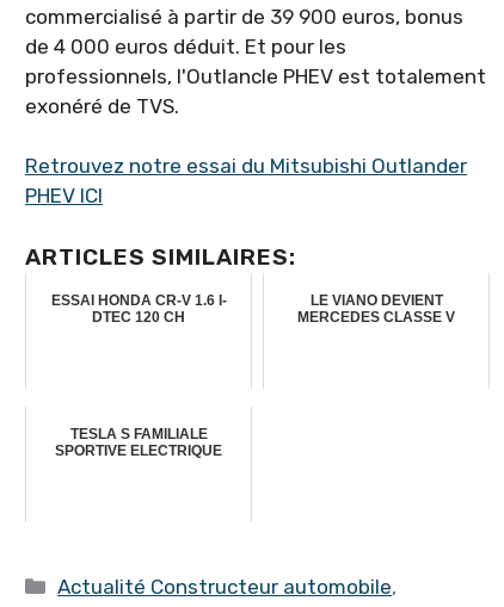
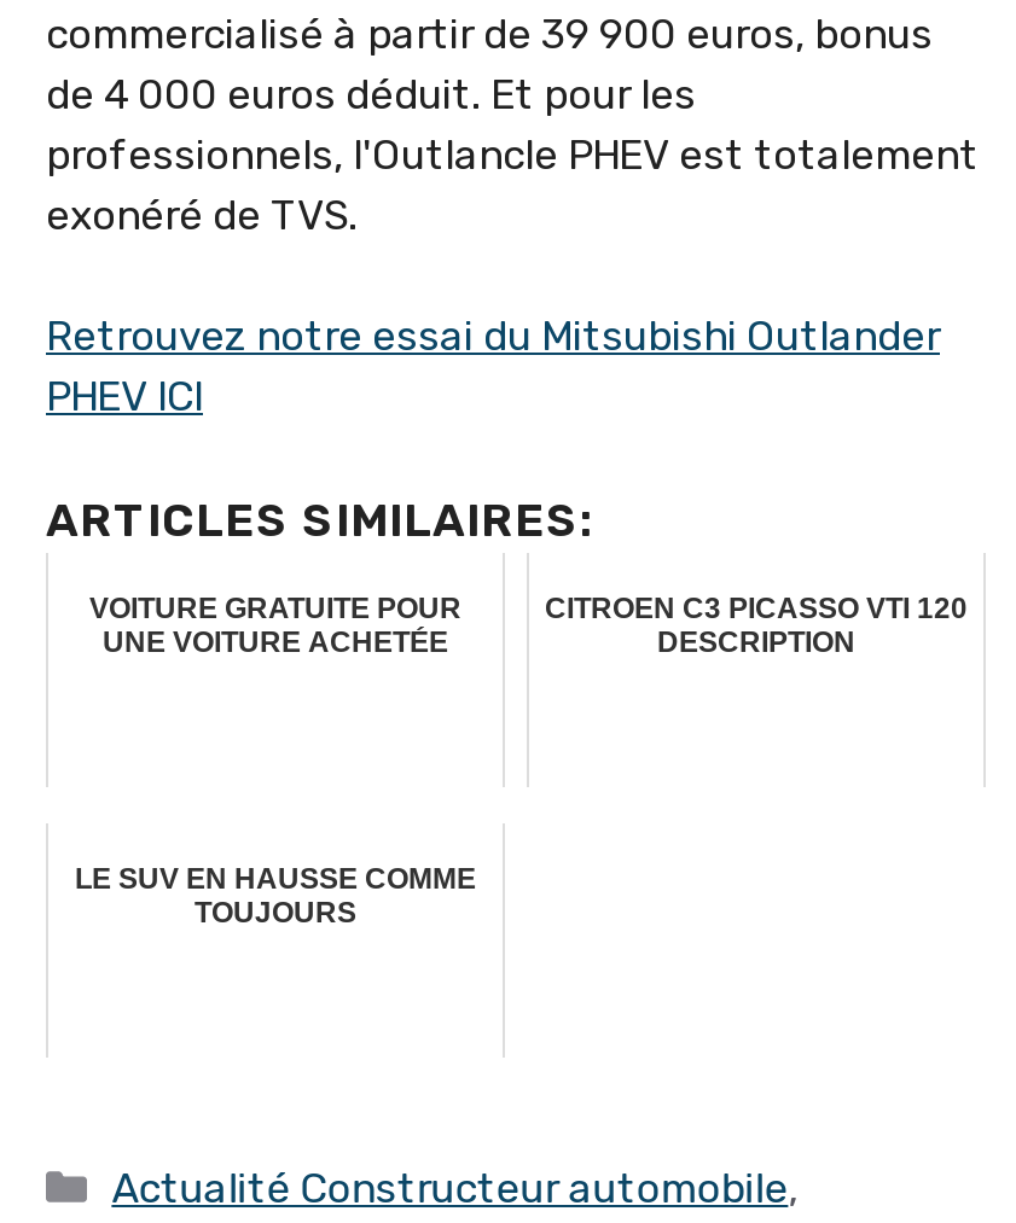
- ESSAI HONDA CR-V 1.6 I-
- DTEC 120 CH
+ VOITURE GRATUITE POUR
+ UNE VOITURE ACHETÉE

- LE VIANO DEVIENT
- MERCEDES CLASSE V
+ CITROEN C3 PICASSO VTI 120
+ DESCRIPTION

- TESLA S FAMILIALE
- SPORTIVE ELECTRIQUE
+ LE SUV EN HAUSSE COMME
+ TOUJOURS
